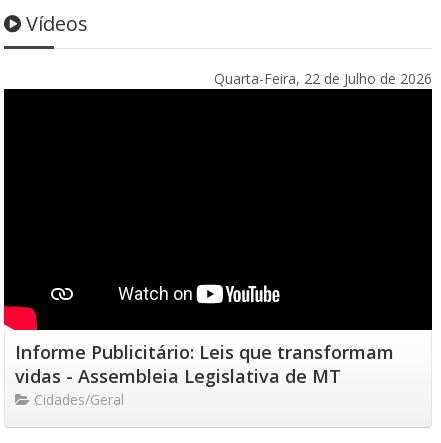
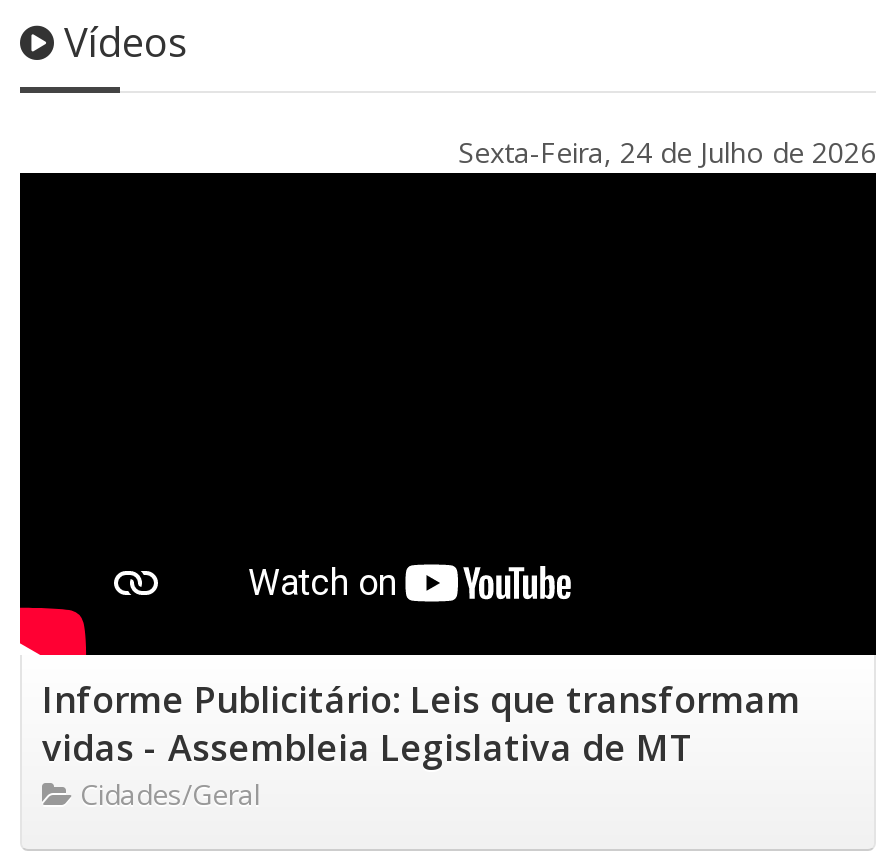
- Quarta-Feira, 22 de Julho de 2026
+ Sexta-Feira, 24 de Julho de 2026
